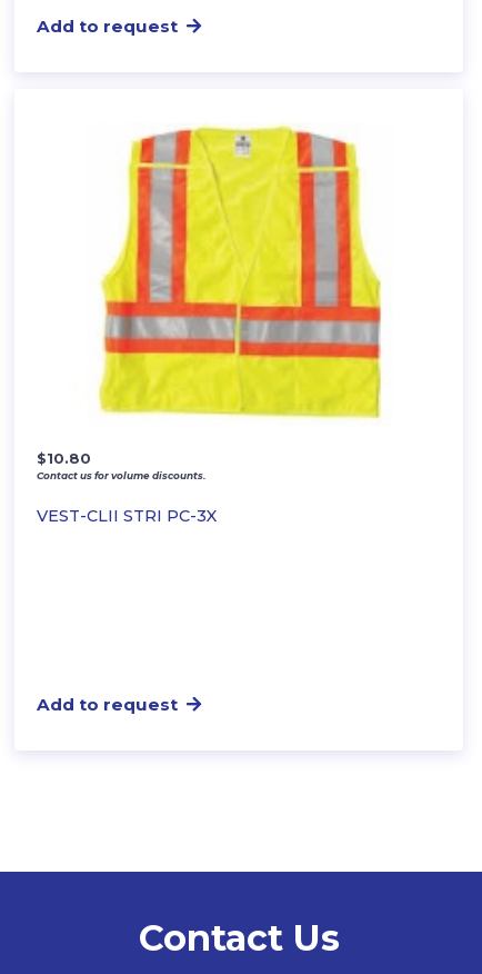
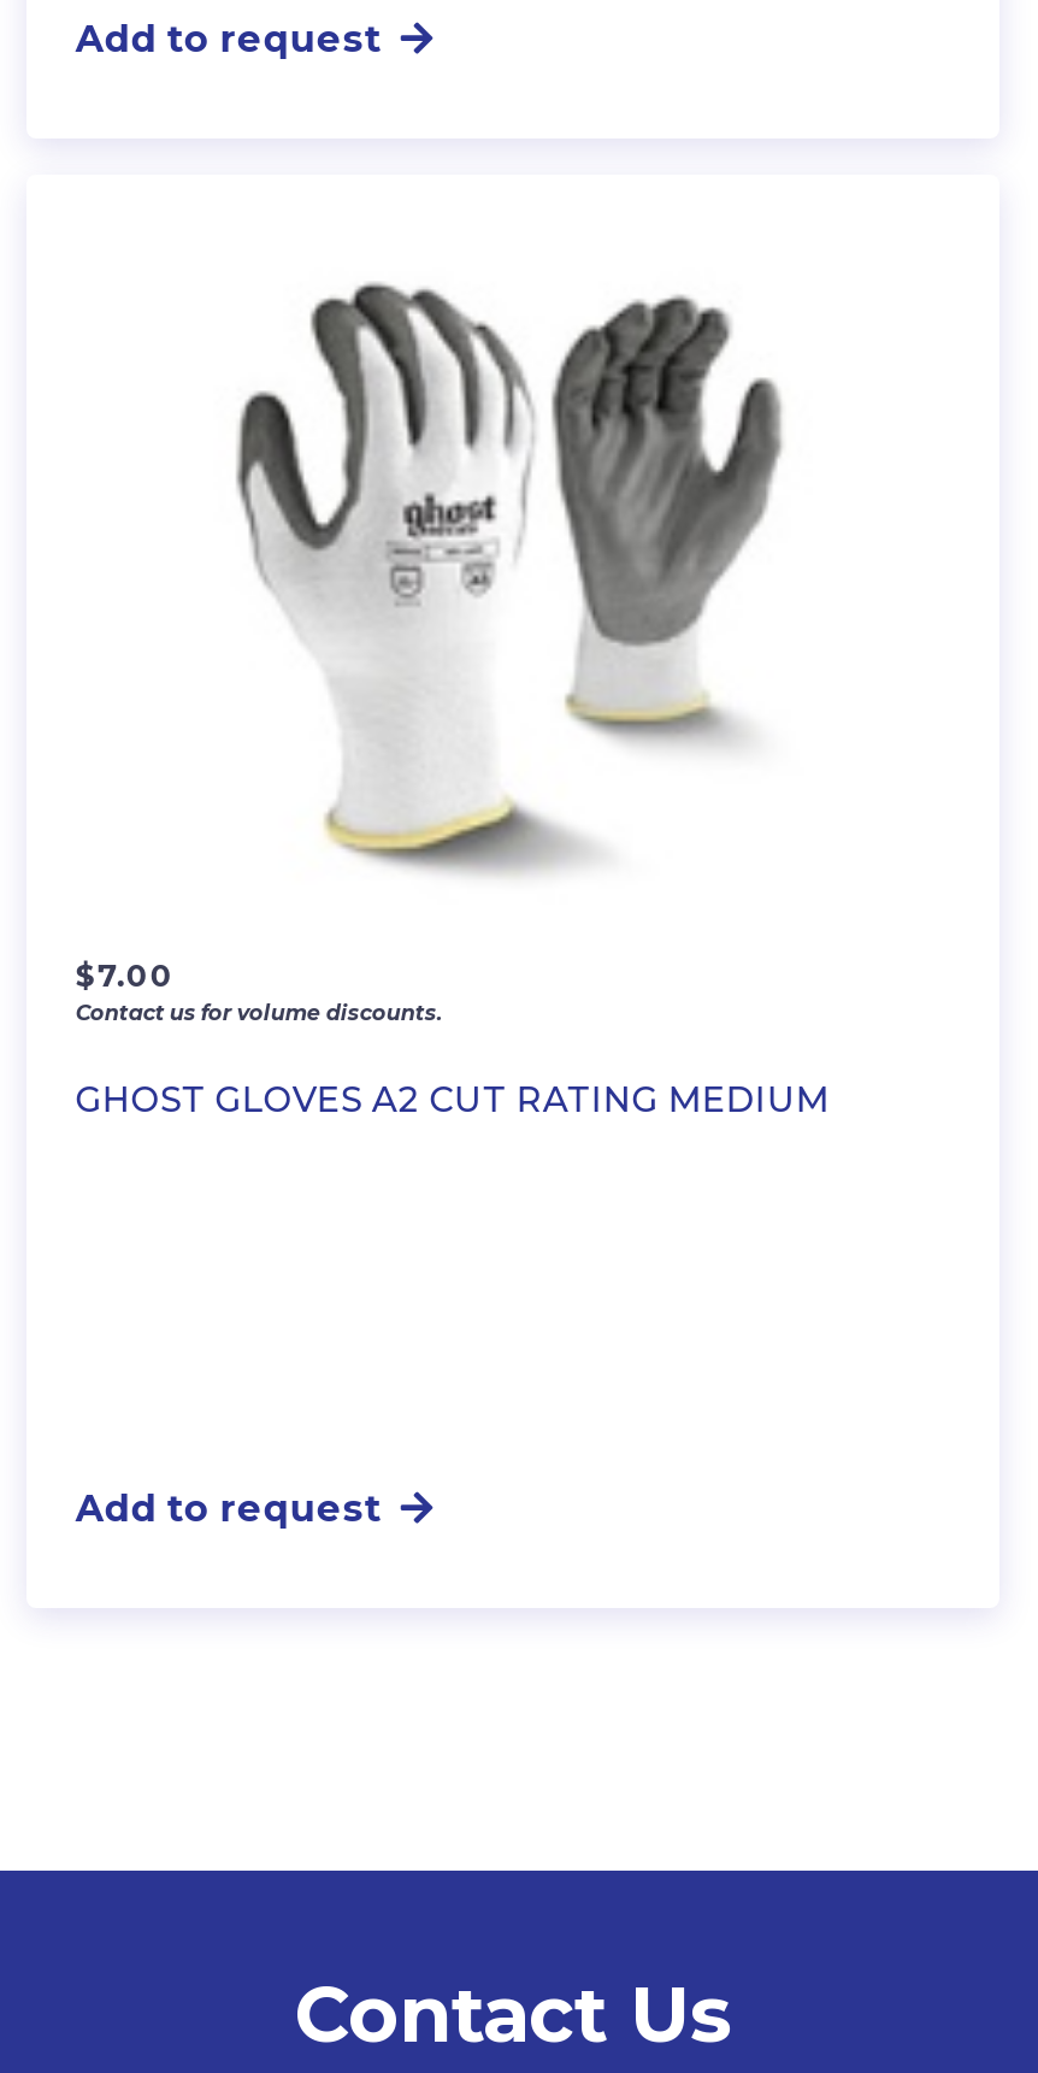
- [image]
+ [image]

- $10.80
+ $7.00

- VEST-CLII STRI PC-3X
+ GHOST GLOVES A2 CUT RATING MEDIUM
